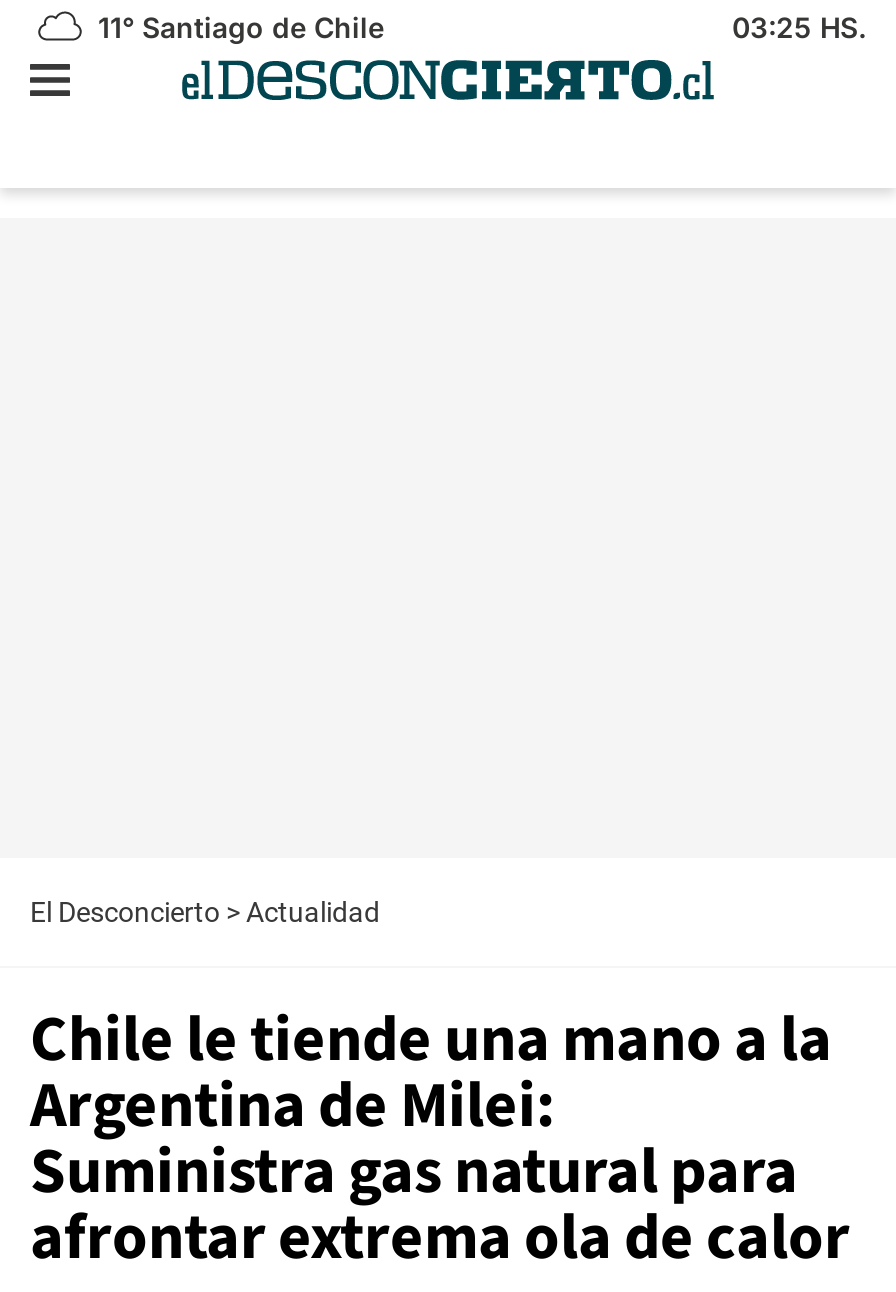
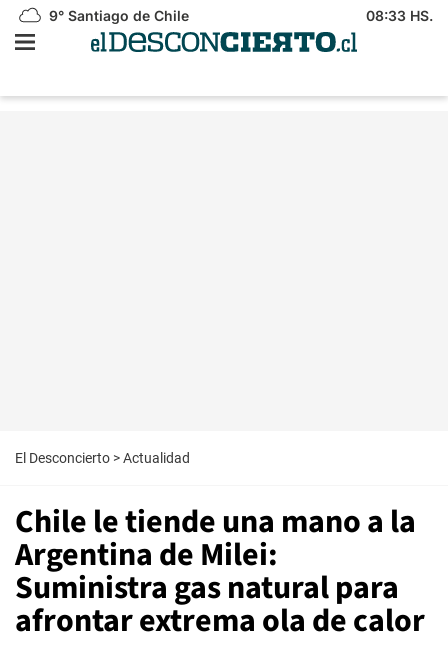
- 11° Santiago de Chile
+ 9° Santiago de Chile

- 03:25 HS.
+ 08:33 HS.
